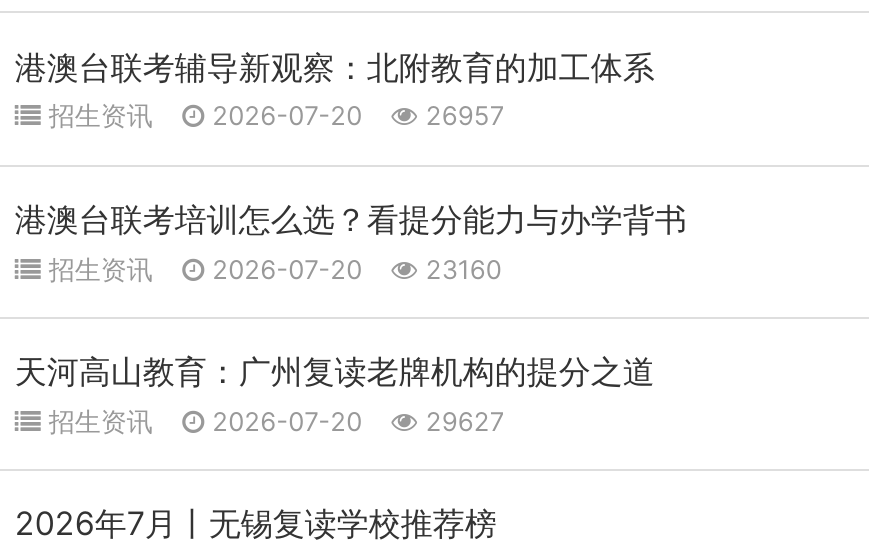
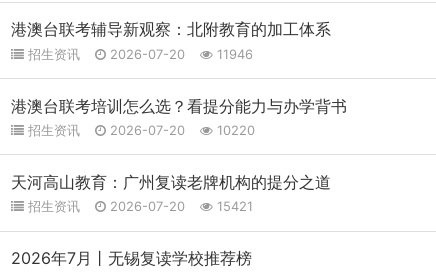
- 招生资讯 2026-07-20 26957
+ 招生资讯 2026-07-20 11946

- 招生资讯 2026-07-20 23160
+ 招生资讯 2026-07-20 10220

- 招生资讯 2026-07-20 29627
+ 招生资讯 2026-07-20 15421
